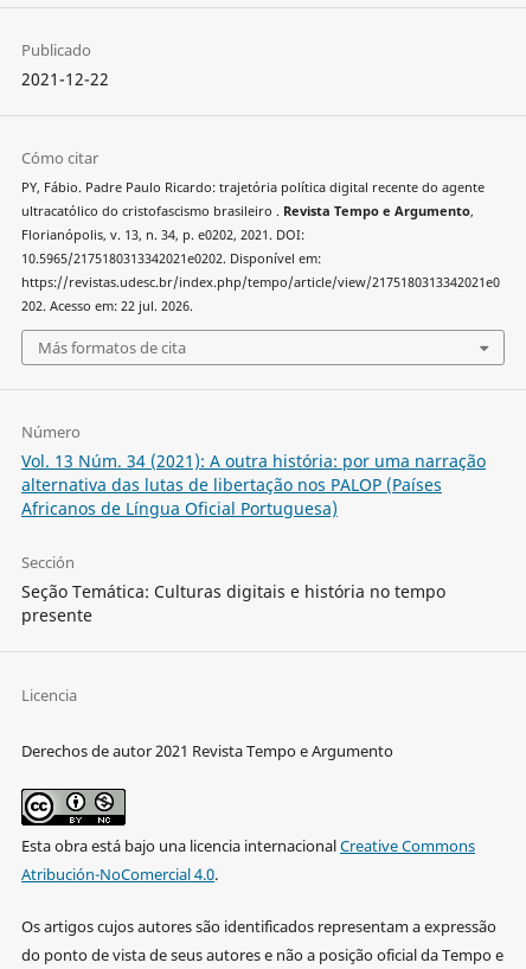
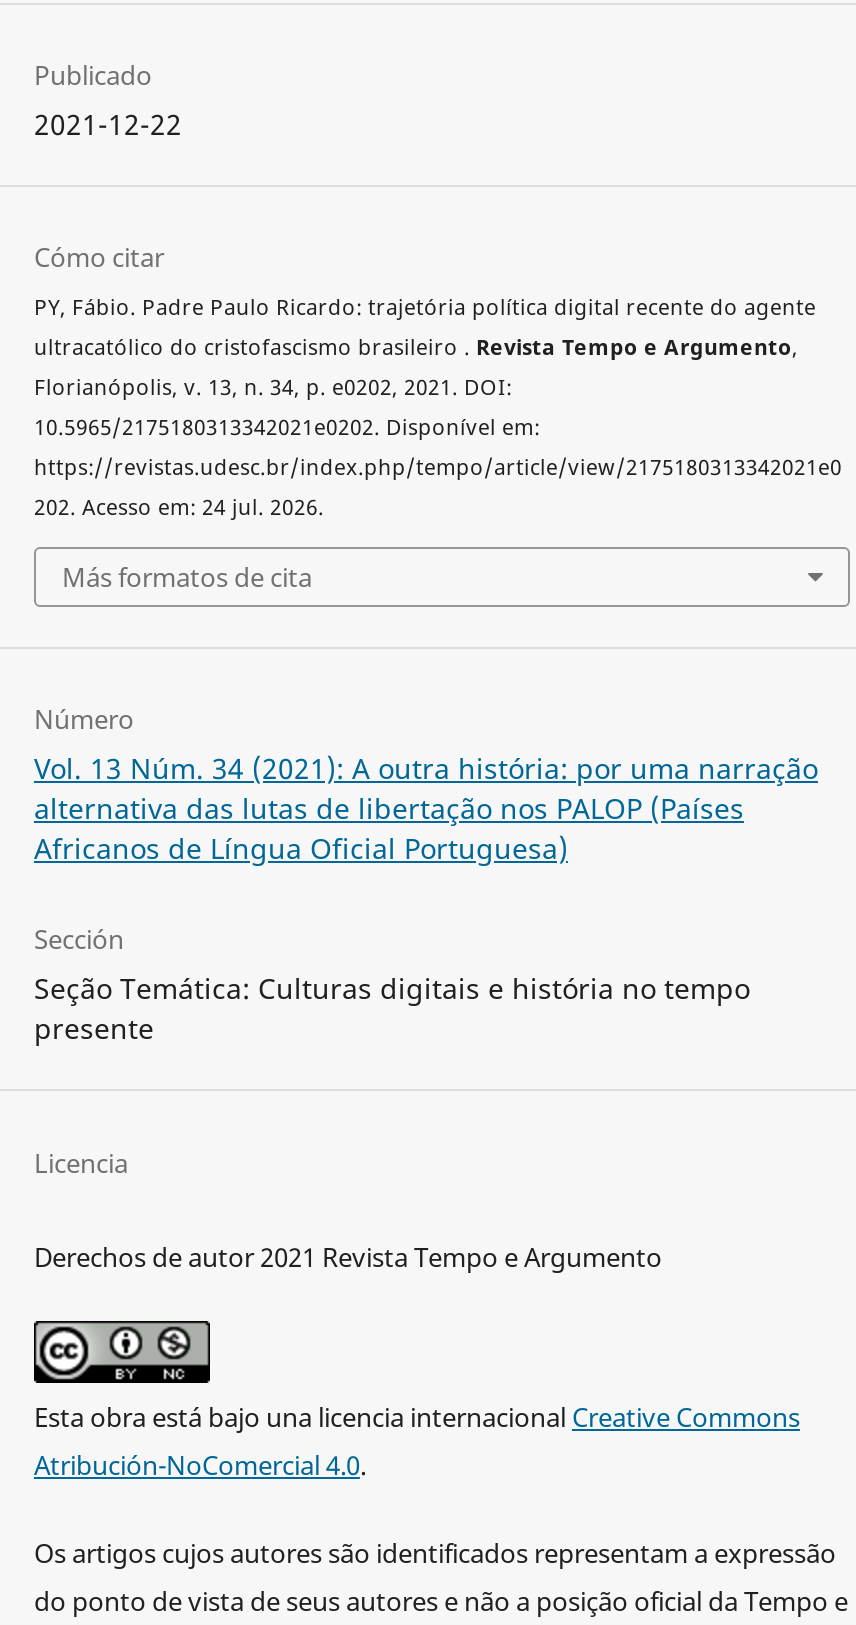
- 202. Acesso em: 22 jul. 2026.
+ 202. Acesso em: 24 jul. 2026.
